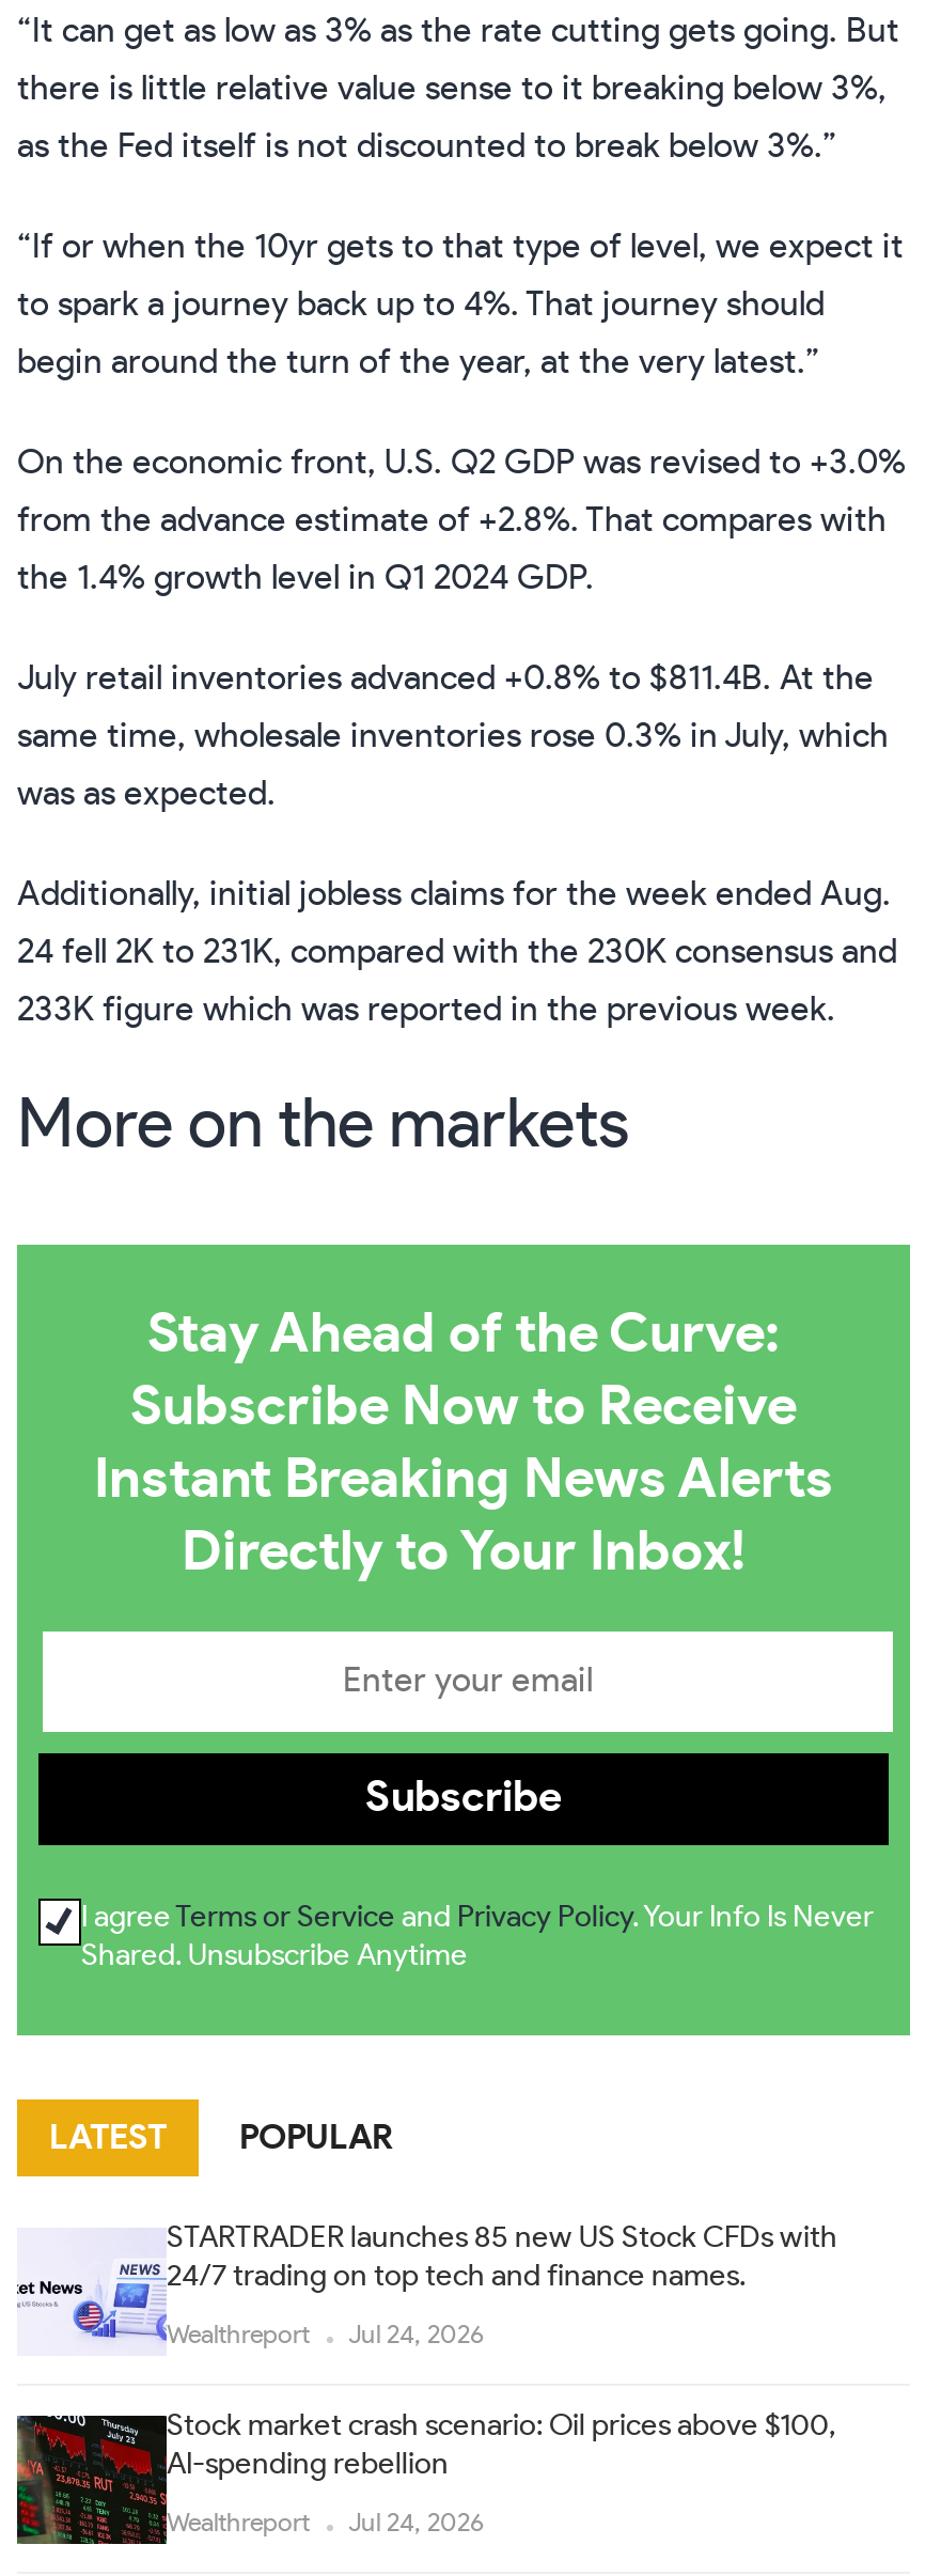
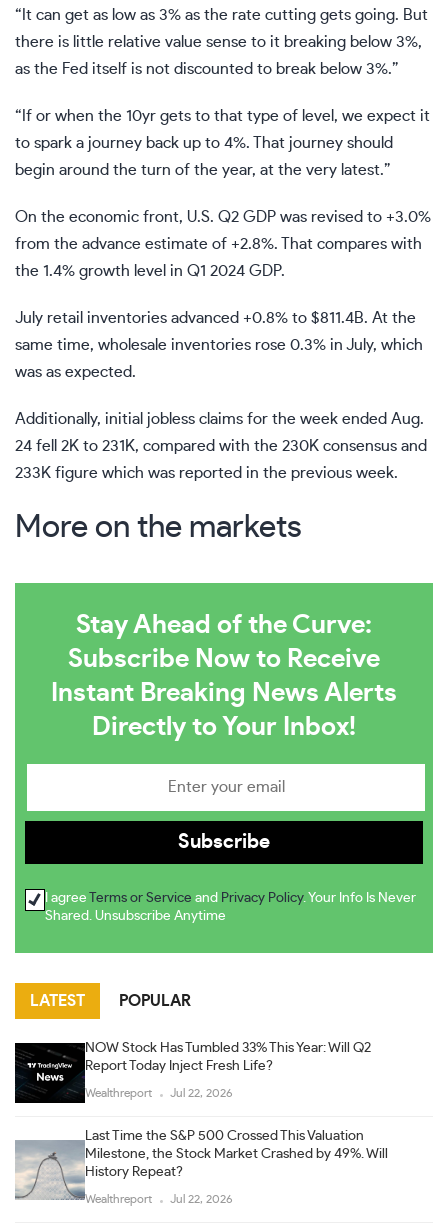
- [image]
- STARTRADER launches 85 new US Stock CFDs with
- 24/7 trading on top tech and finance names.
+ [image]
+ NOW Stock Has Tumbled 33% This Year: Will Q2
+ Report Today Inject Fresh Life?

- Wealthreport Jul 24, 2026
+ Wealthreport Jul 22, 2026

- [image]
- Stock market crash scenario: Oil prices above $100,
- AI-spending rebellion
+ [image]
+ Last Time the S&P 500 Crossed This Valuation
+ Milestone, the Stock Market Crashed by 49%. Will
+ History Repeat?

- Wealthreport Jul 24, 2026
+ Wealthreport Jul 22, 2026
